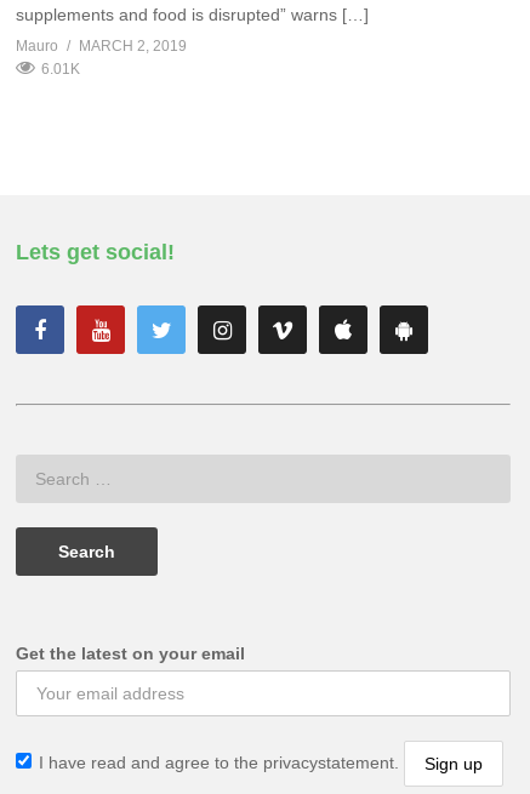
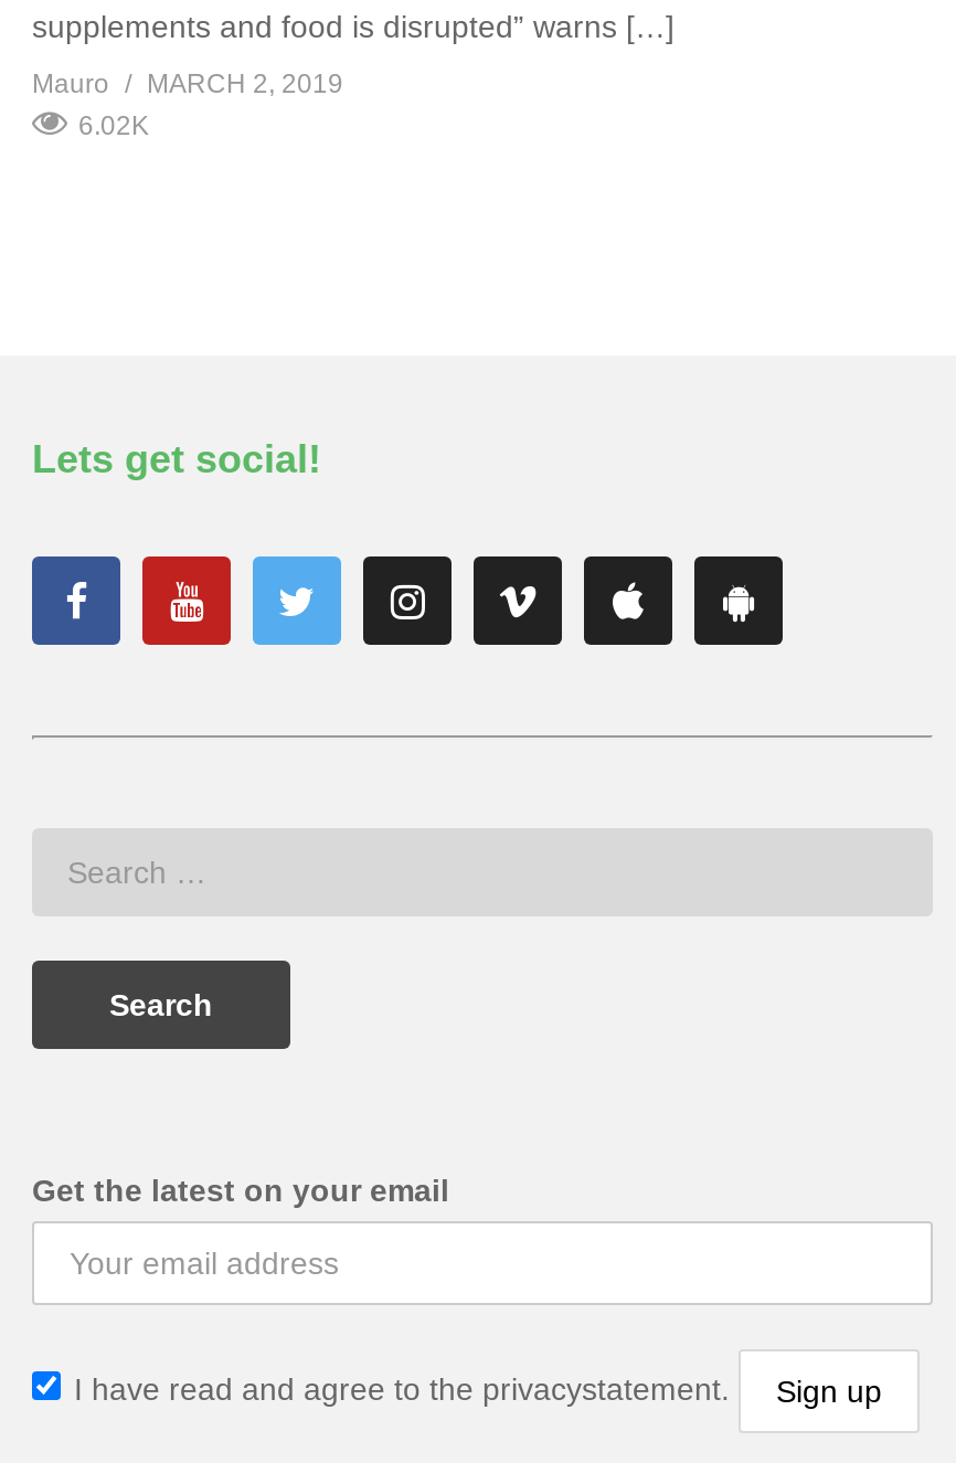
- 6.01K
+ 6.02K
